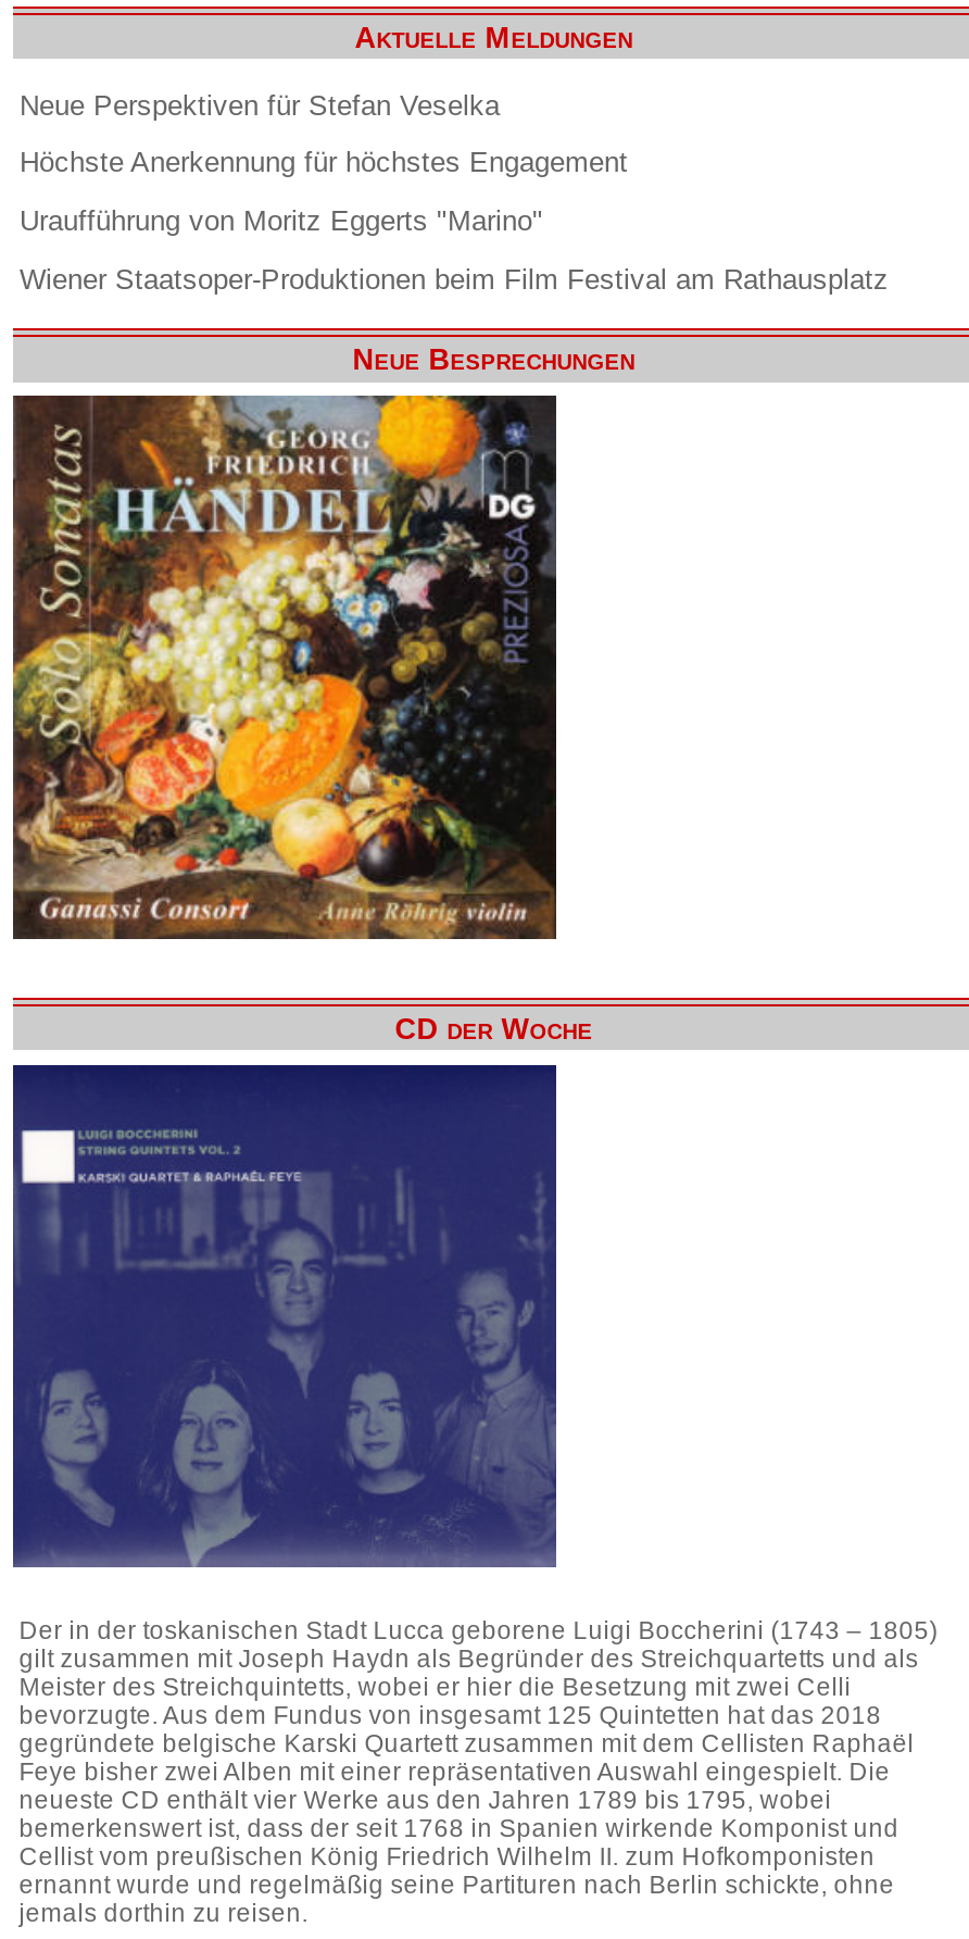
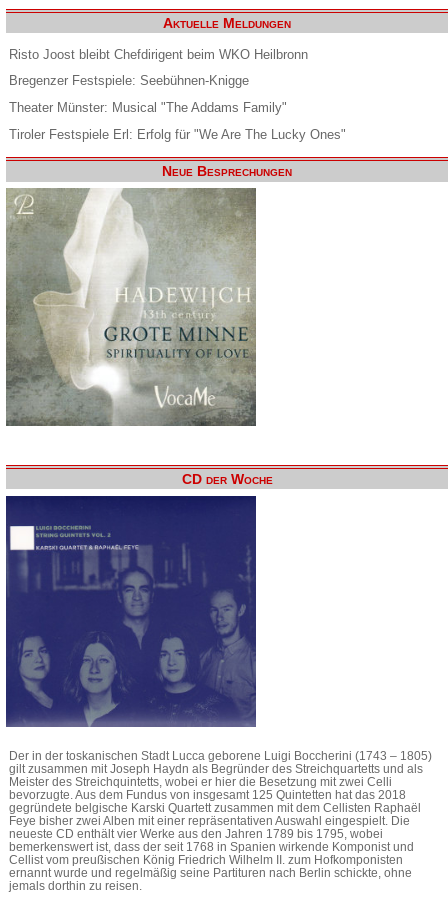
- Neue Perspektiven für Stefan Veselka
+ Risto Joost bleibt Chefdirigent beim WKO Heilbronn

- Höchste Anerkennung für höchstes Engagement
+ Bregenzer Festspiele: Seebühnen-Knigge

- Uraufführung von Moritz Eggerts "Marino"
+ Theater Münster: Musical "The Addams Family"

- Wiener Staatsoper-Produktionen beim Film Festival am Rathausplatz
+ Tiroler Festspiele Erl: Erfolg für "We Are The Lucky Ones"

- [image]
+ [image]
